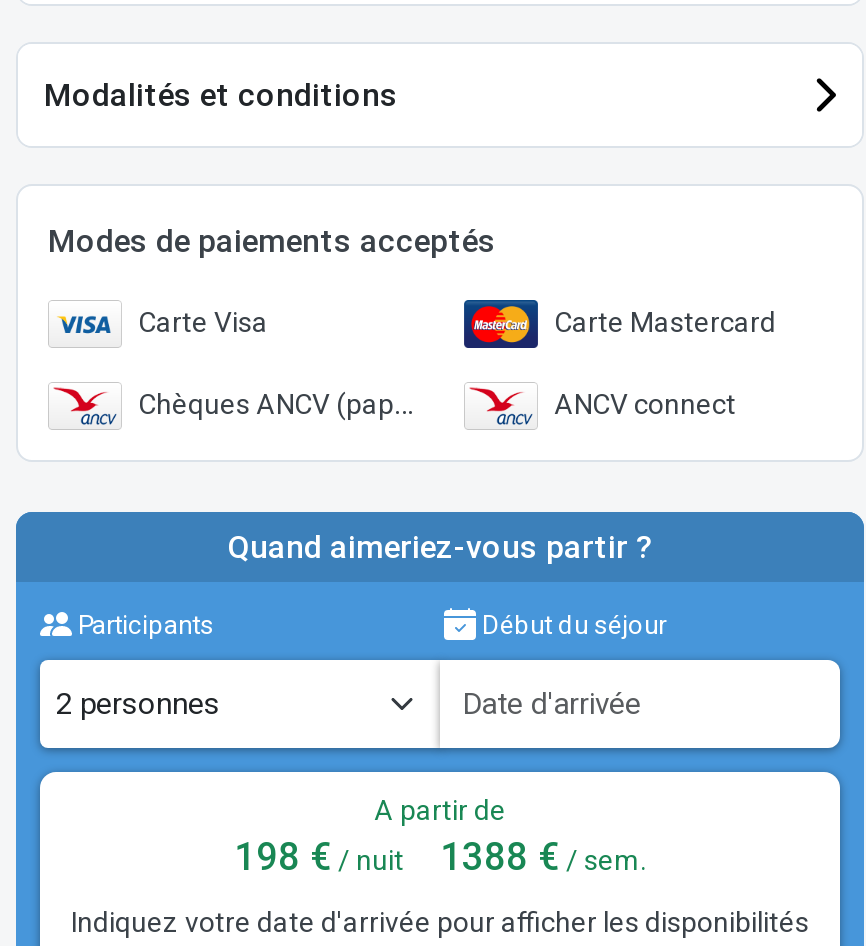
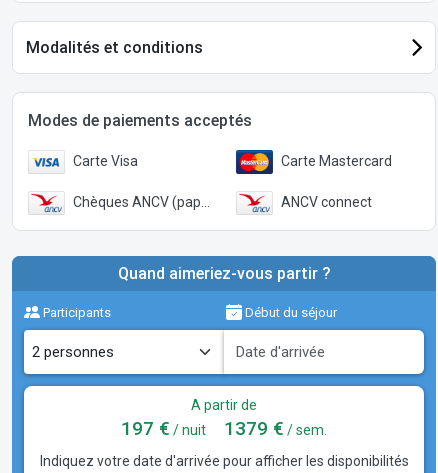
- 198 €/ nuit
+ 197 €/ nuit

- 1388 €/ sem.
+ 1379 €/ sem.
